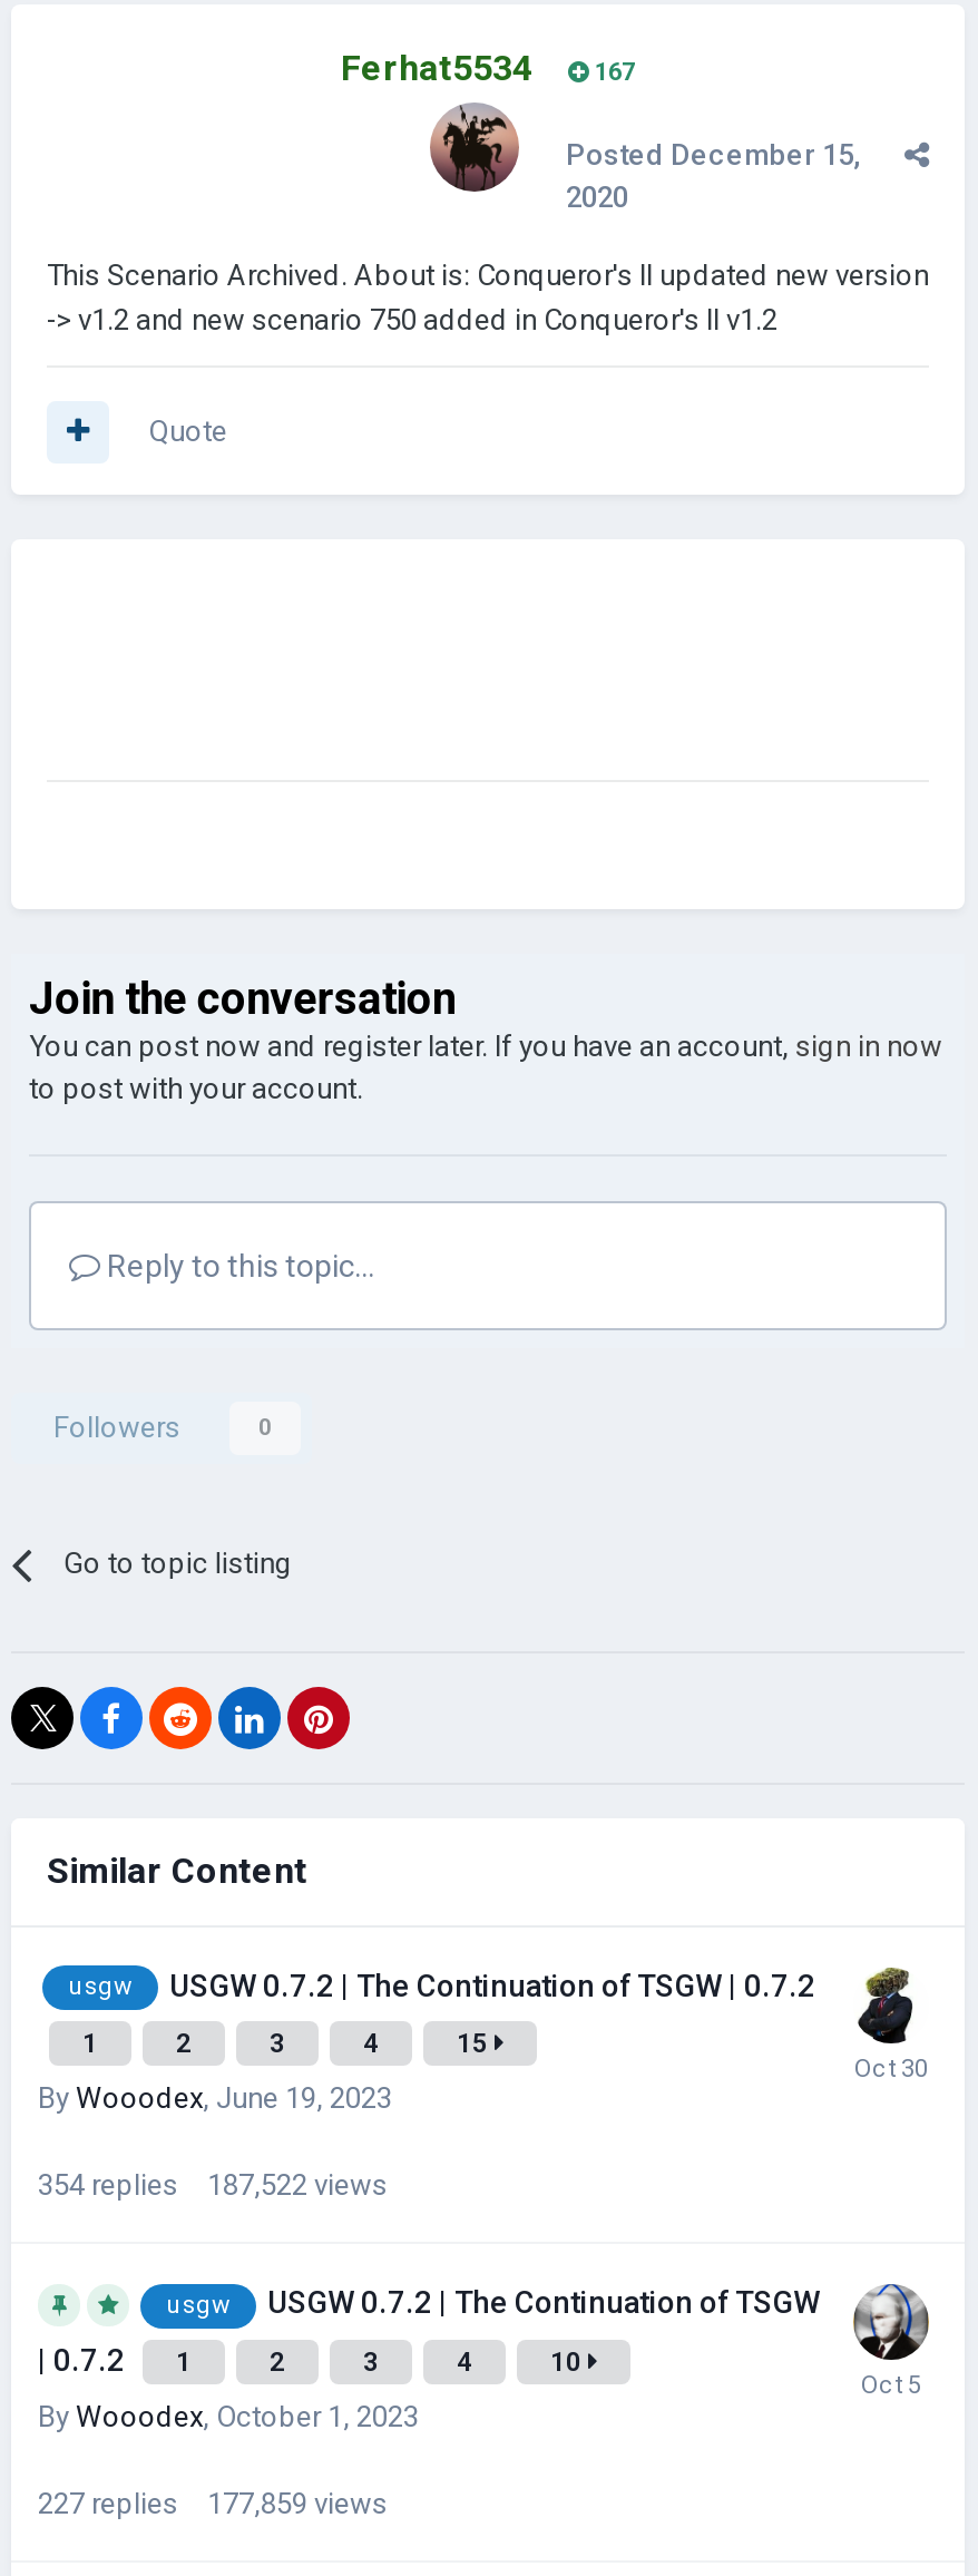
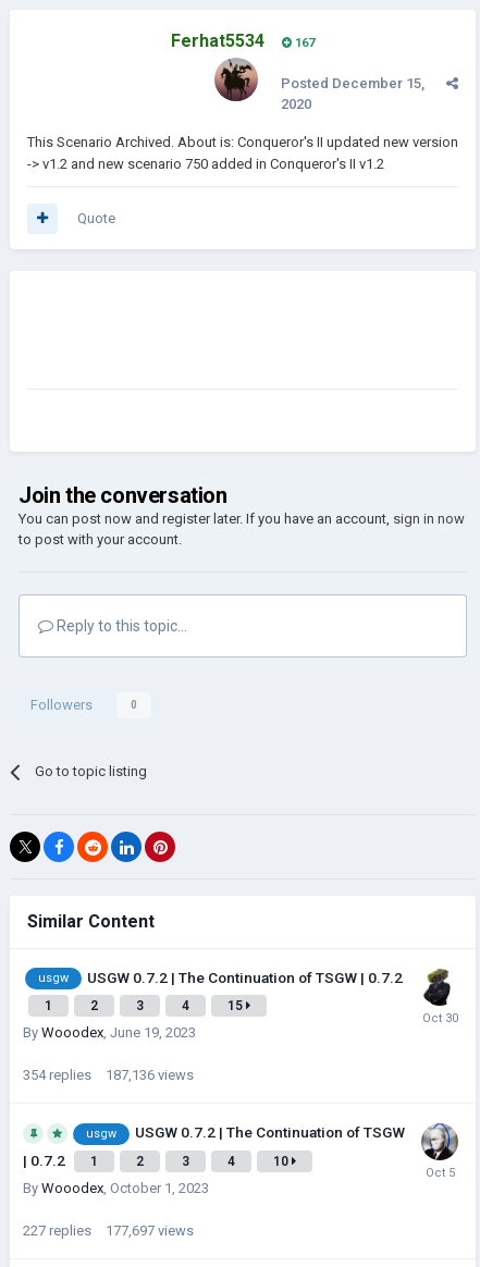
- 354 replies 187,522 views
+ 354 replies 187,136 views

- 227 replies 177,859 views
+ 227 replies 177,697 views
